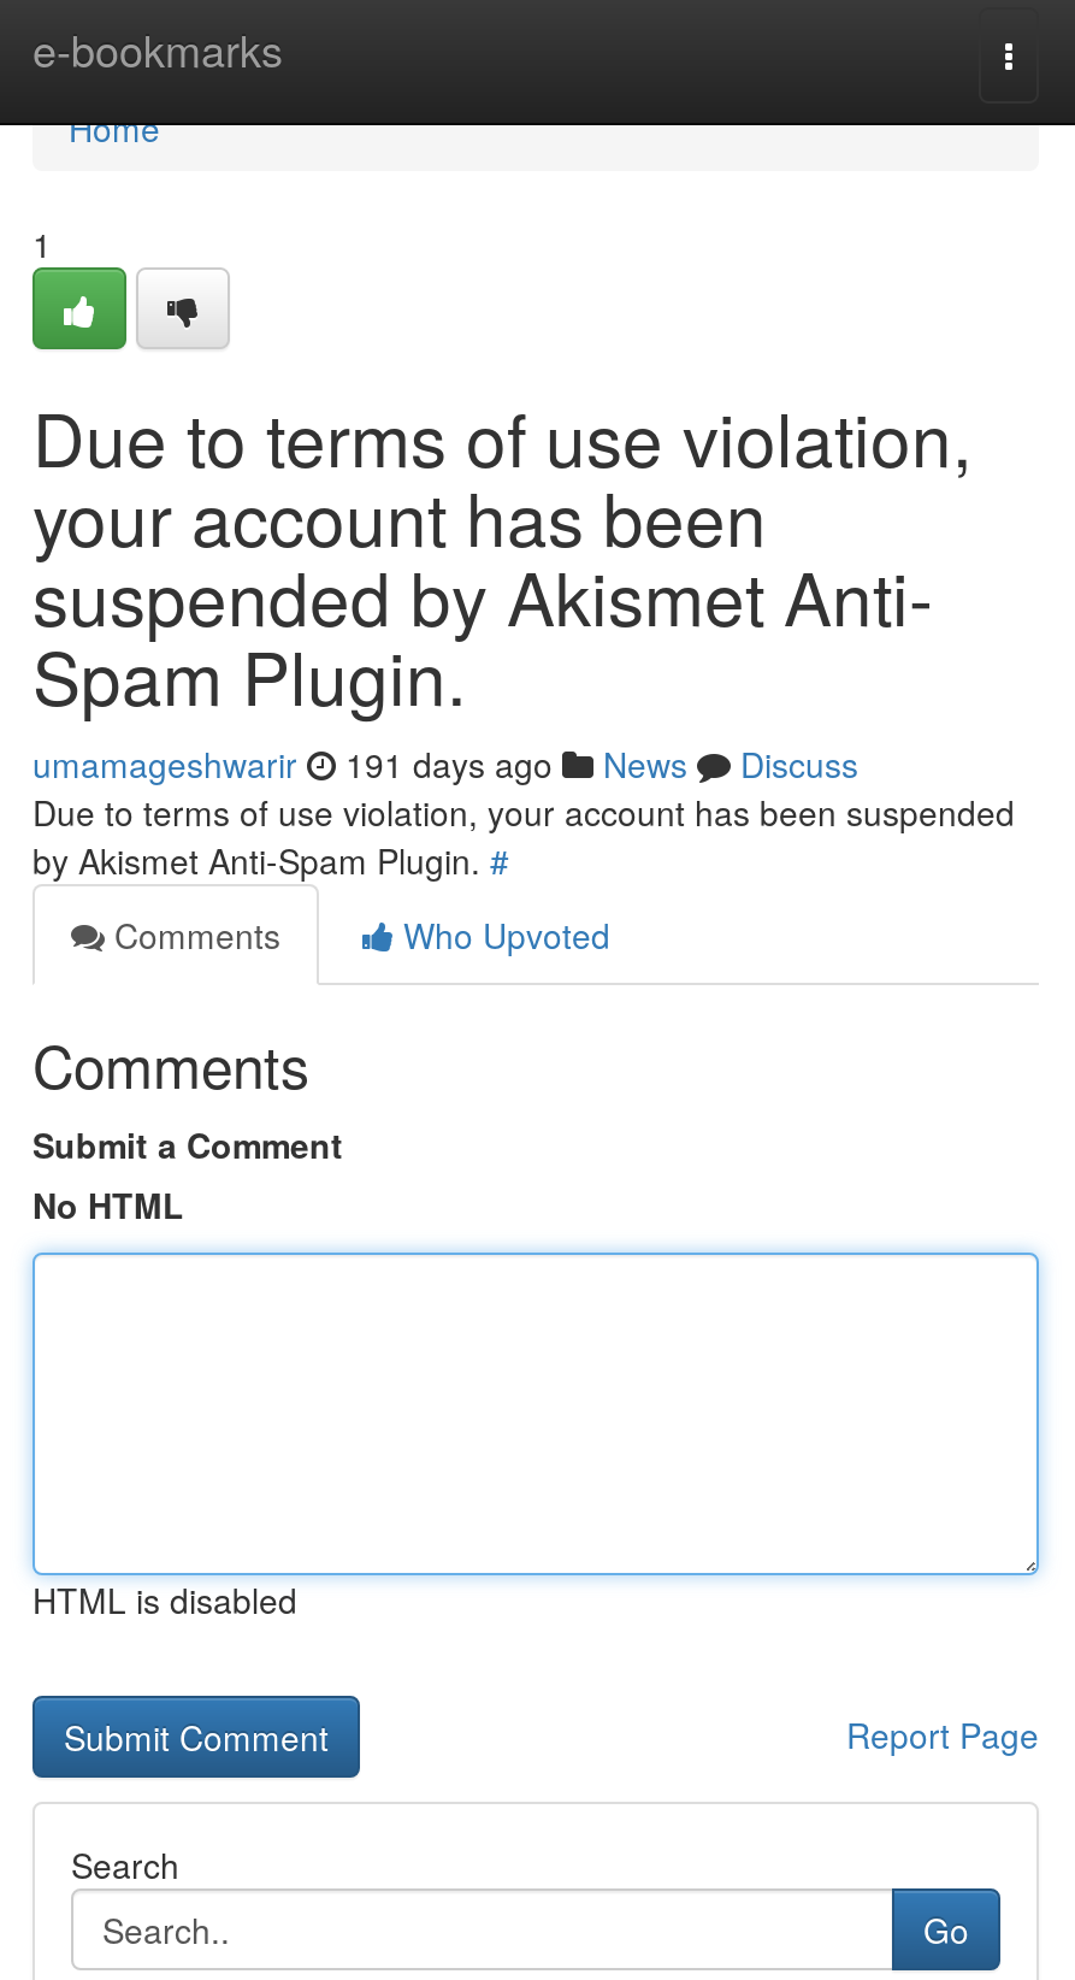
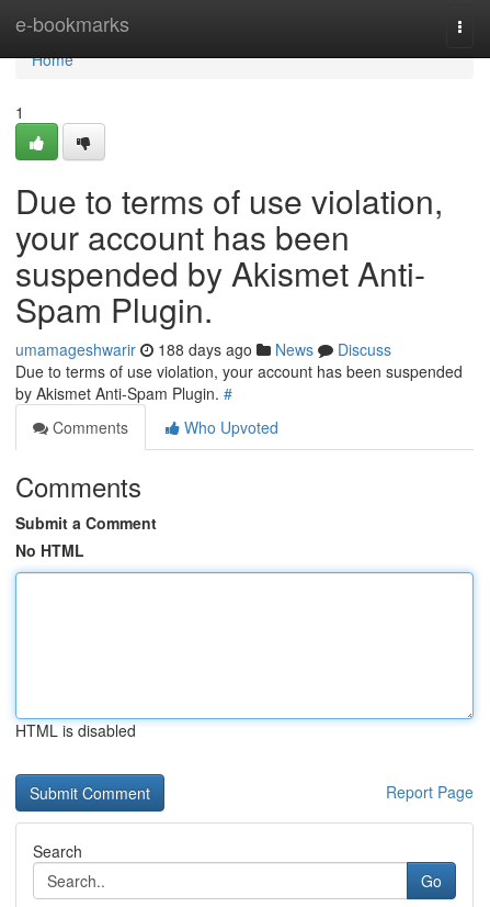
- umamageshwarir 191 days ago News Discuss
+ umamageshwarir 188 days ago News Discuss
